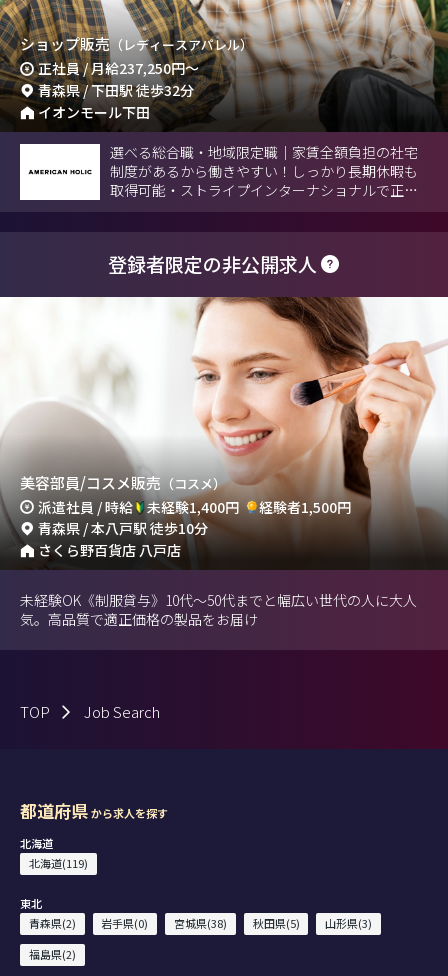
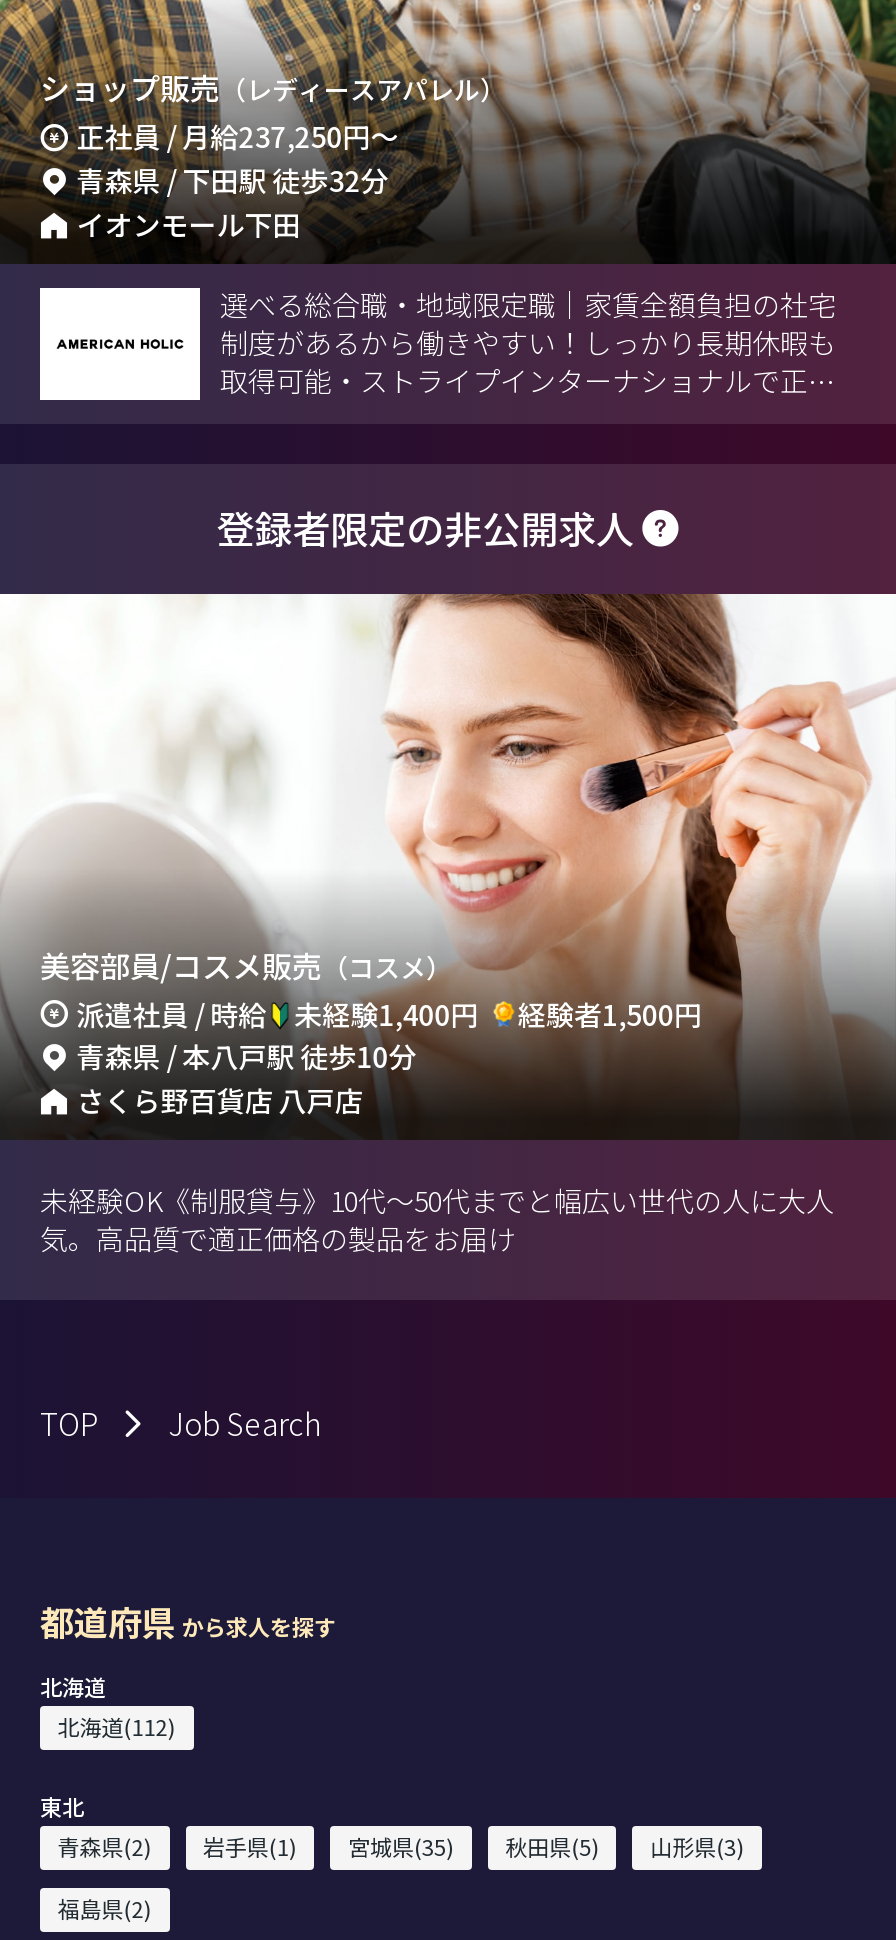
- 北海道(119)
+ 北海道(112)

- 岩手県(0)
+ 岩手県(1)

- 宮城県(38)
+ 宮城県(35)
